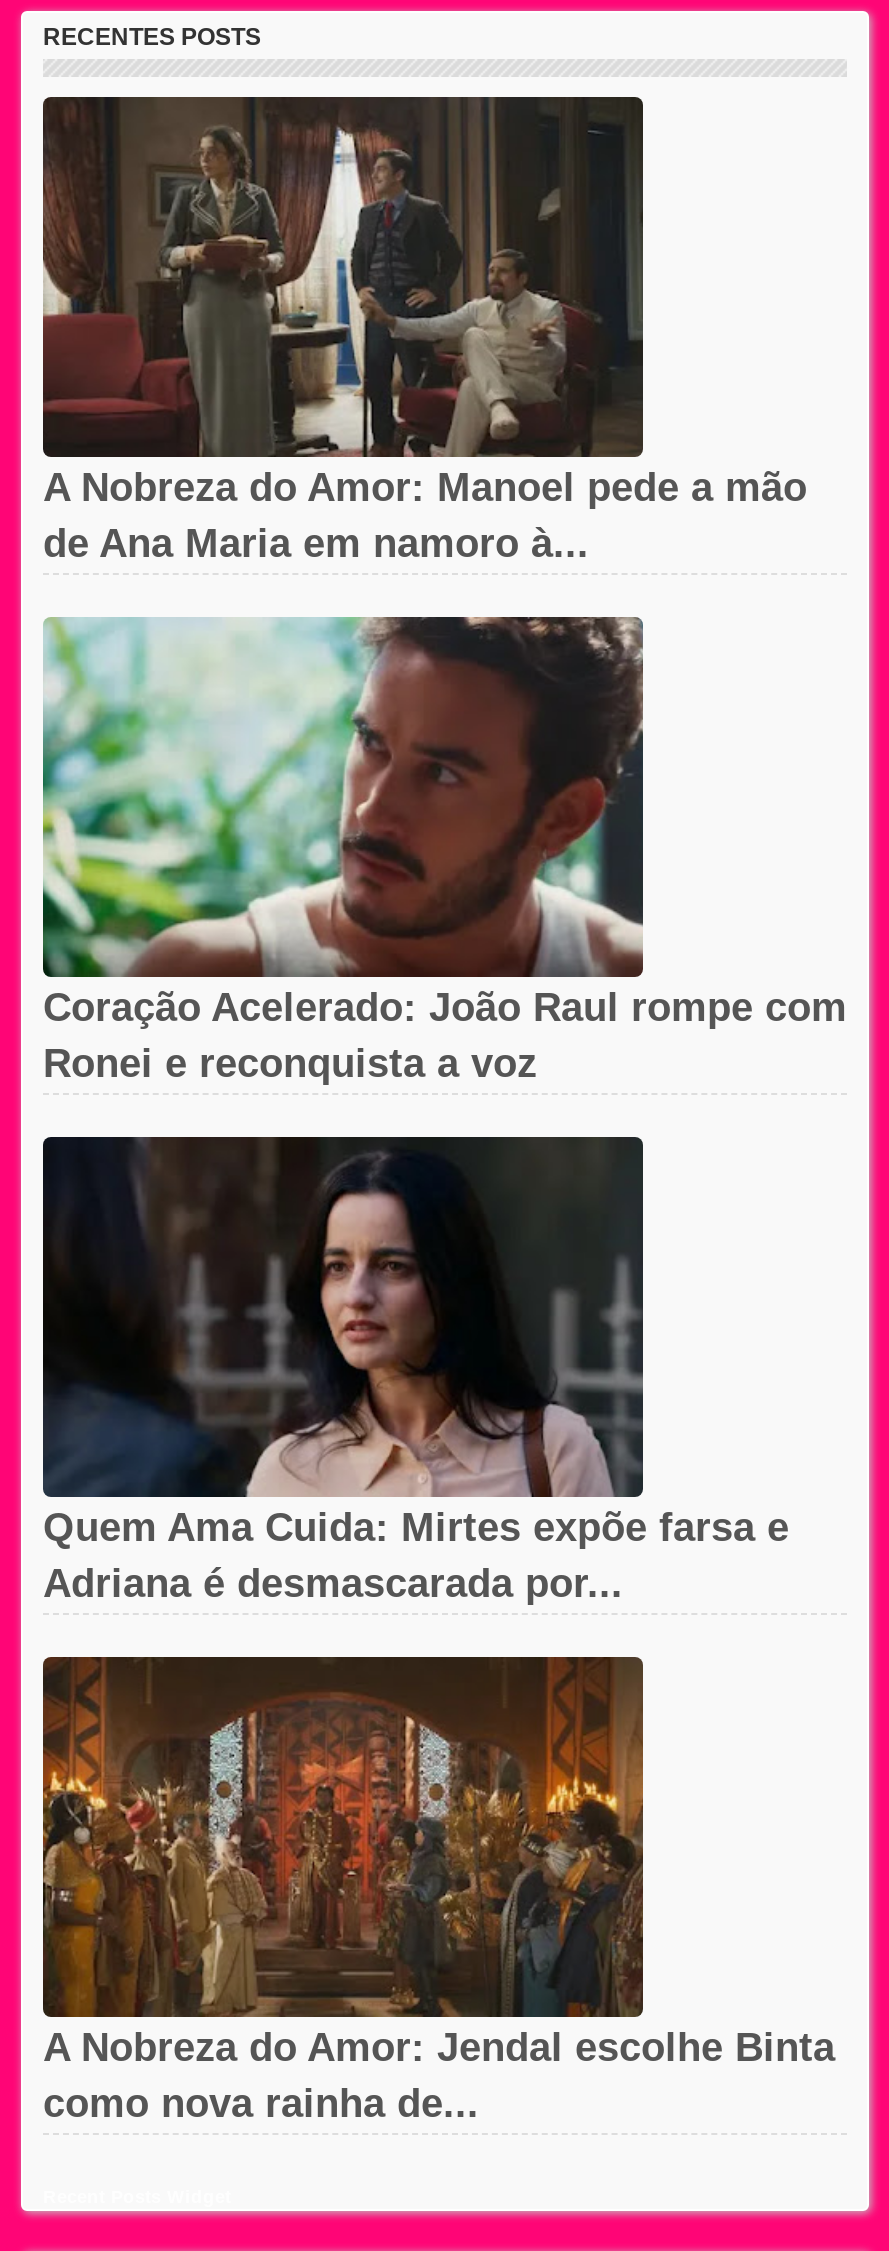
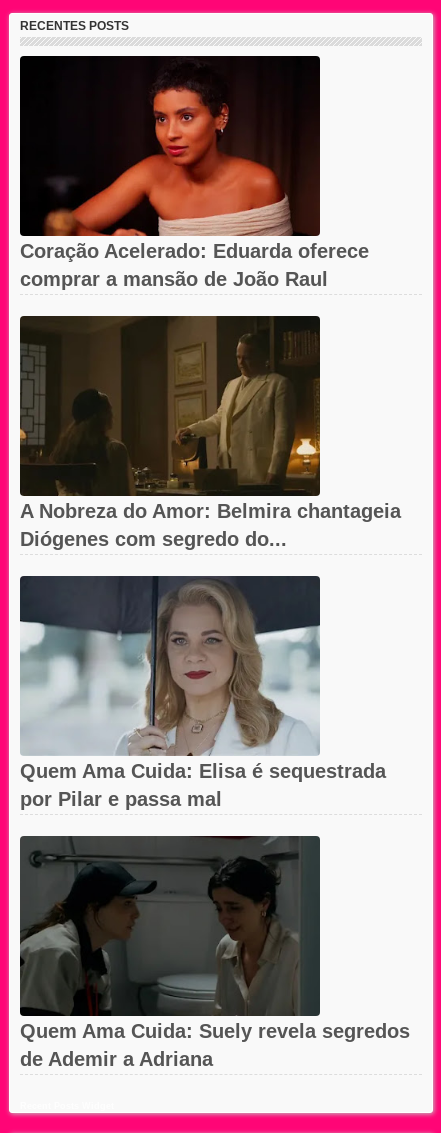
- [image]
- A Nobreza do Amor: Manoel pede a mão
- de Ana Maria em namoro à...
+ [image]
+ Coração Acelerado: Eduarda oferece
+ comprar a mansão de João Raul

- [image]
- Coração Acelerado: João Raul rompe com
- Ronei e reconquista a voz
+ [image]
+ A Nobreza do Amor: Belmira chantageia
+ Diógenes com segredo do...

- [image]
- Quem Ama Cuida: Mirtes expõe farsa e
- Adriana é desmascarada por...
+ [image]
+ Quem Ama Cuida: Elisa é sequestrada
+ por Pilar e passa mal

- [image]
- A Nobreza do Amor: Jendal escolhe Binta
- como nova rainha de...
+ [image]
+ Quem Ama Cuida: Suely revela segredos
+ de Ademir a Adriana
